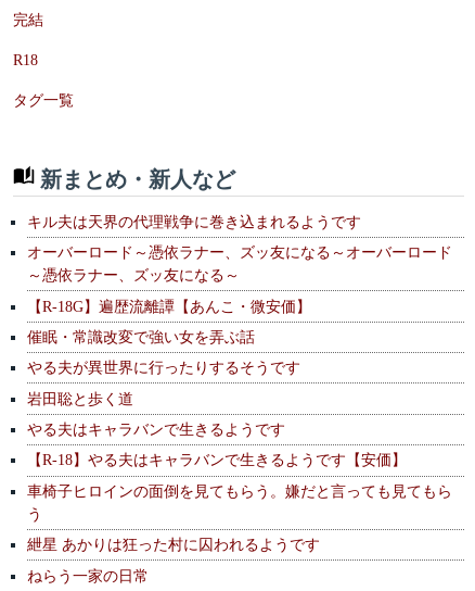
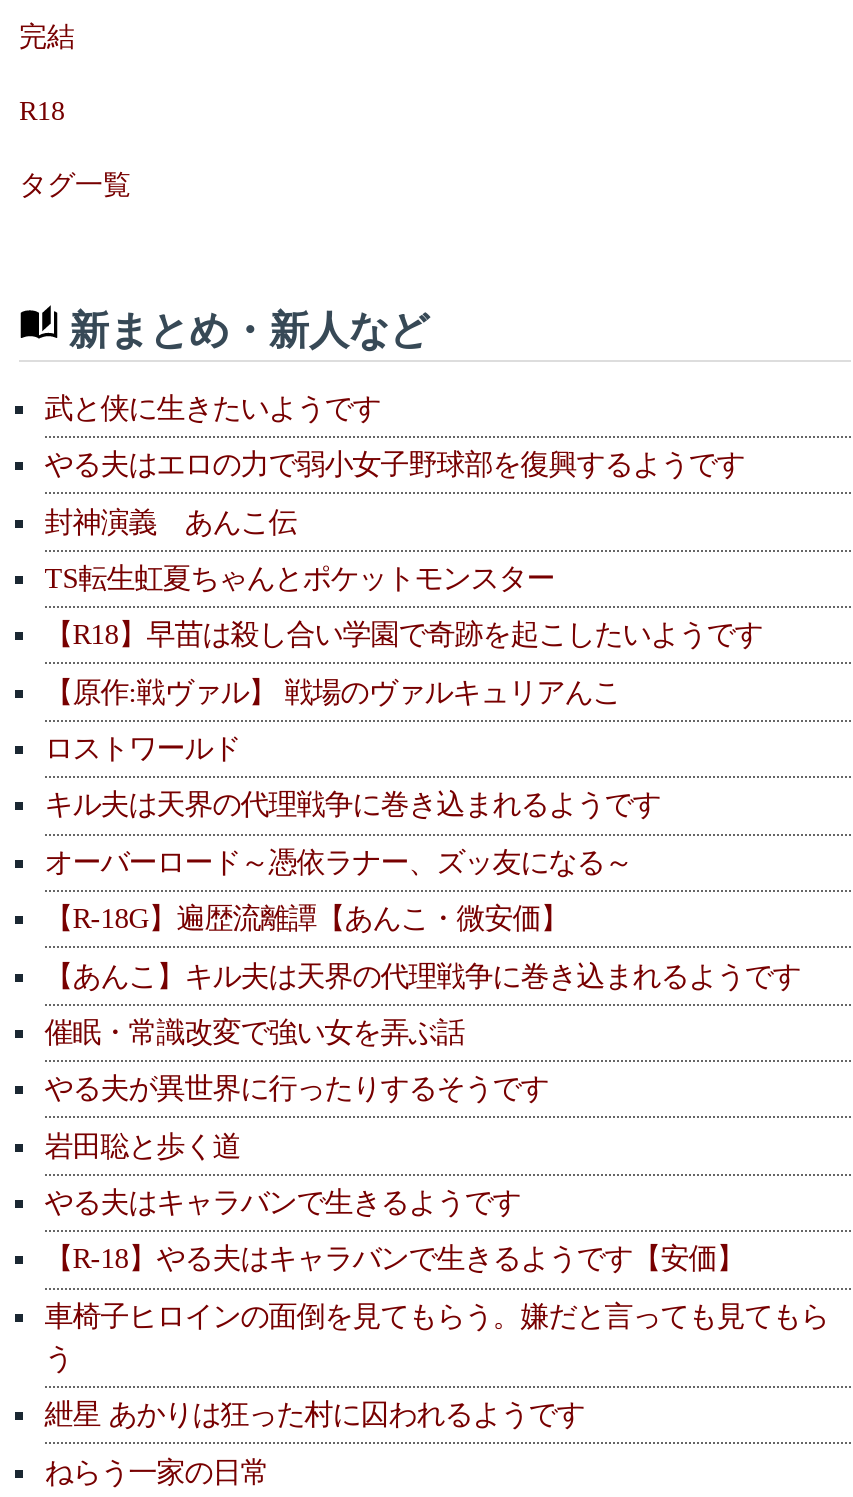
+ 武と侠に生きたいようです
+ やる夫はエロの力で弱小女子野球部を復興するようです
+ 封神演義 あんこ伝
+ TS転生虹夏ちゃんとポケットモンスター
+ 【R18】早苗は殺し合い学園で奇跡を起こしたいようです
+ 【原作:戦ヴァル】 戦場のヴァルキュリアんこ
+ ロストワールド

- オーバーロード～憑依ラナー、ズッ友になる～オーバーロード
- ～憑依ラナー、ズッ友になる～
+ オーバーロード～憑依ラナー、ズッ友になる～

+ 【あんこ】キル夫は天界の代理戦争に巻き込まれるようです
